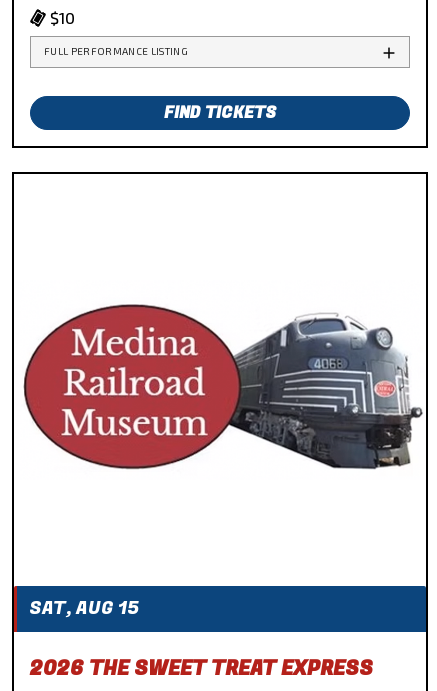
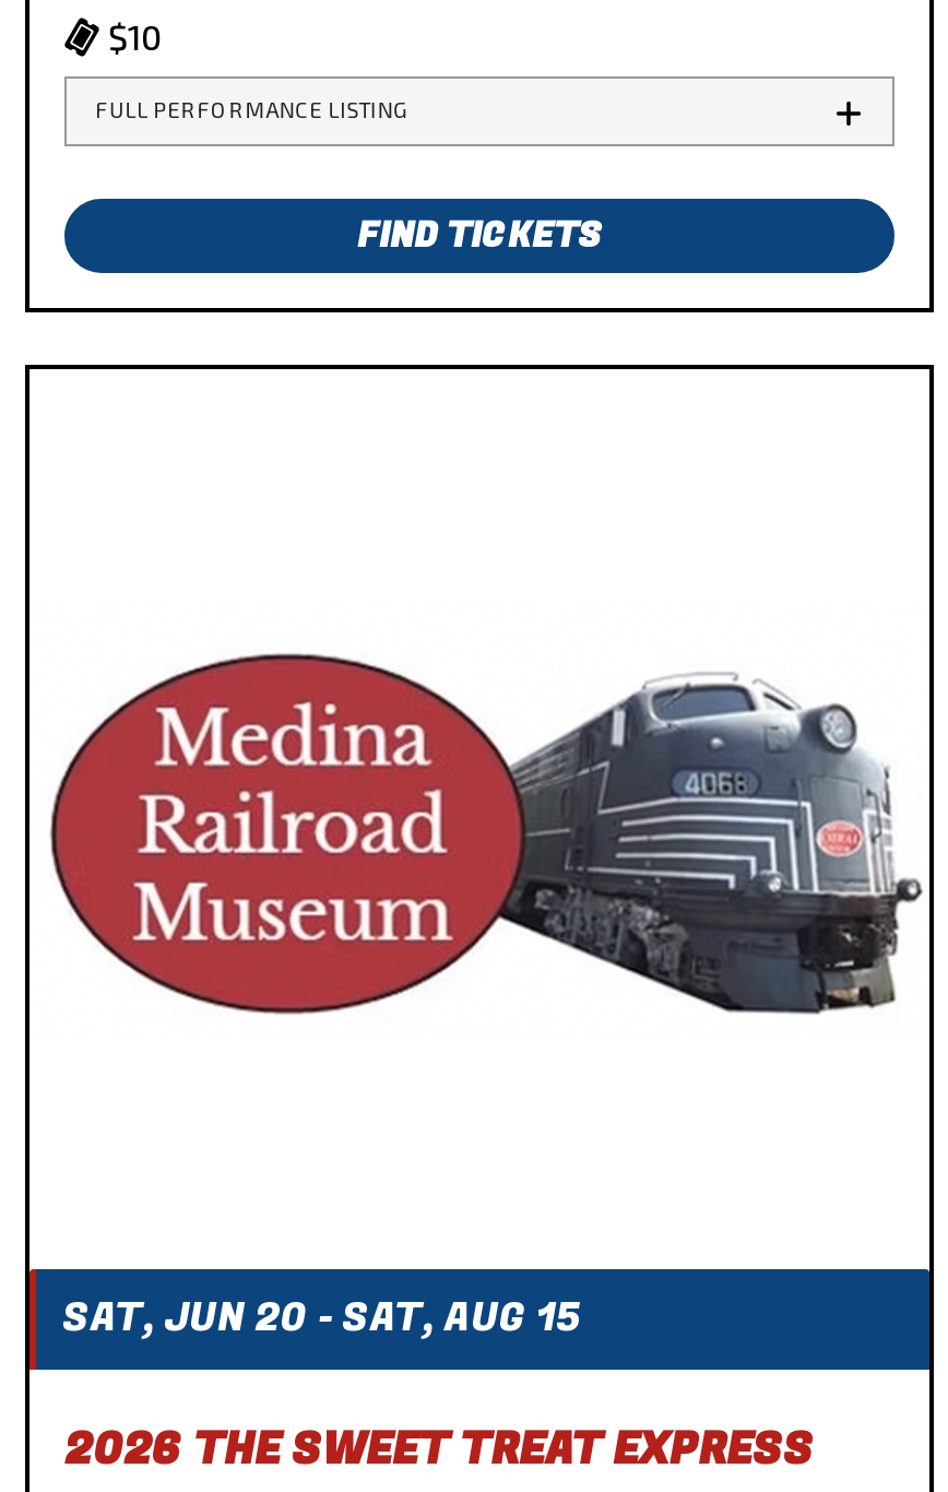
- SAT, AUG 15
+ SAT, JUN 20 - SAT, AUG 15
